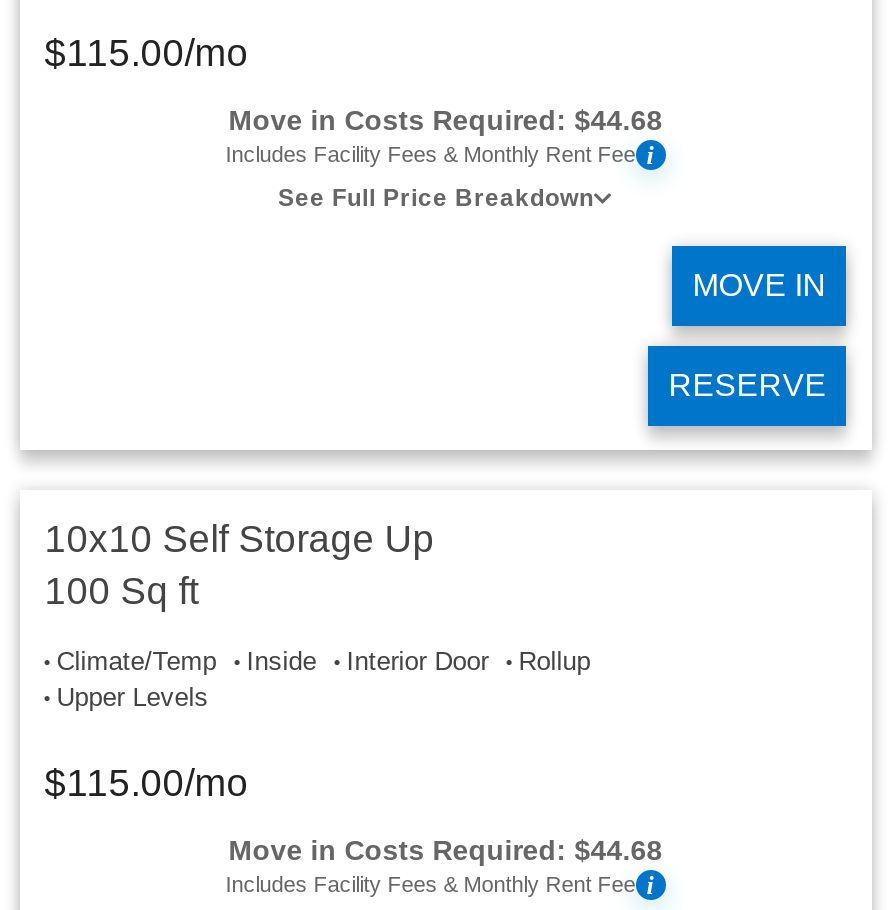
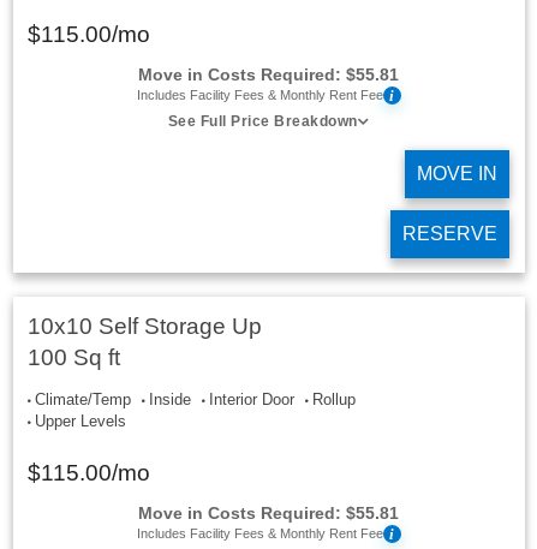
- Move in Costs Required: $44.68
+ Move in Costs Required: $55.81

- Move in Costs Required: $44.68
+ Move in Costs Required: $55.81
